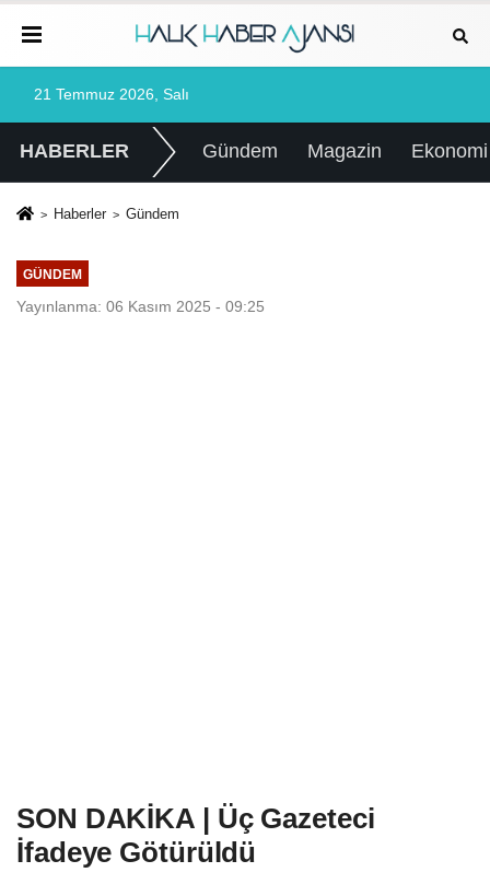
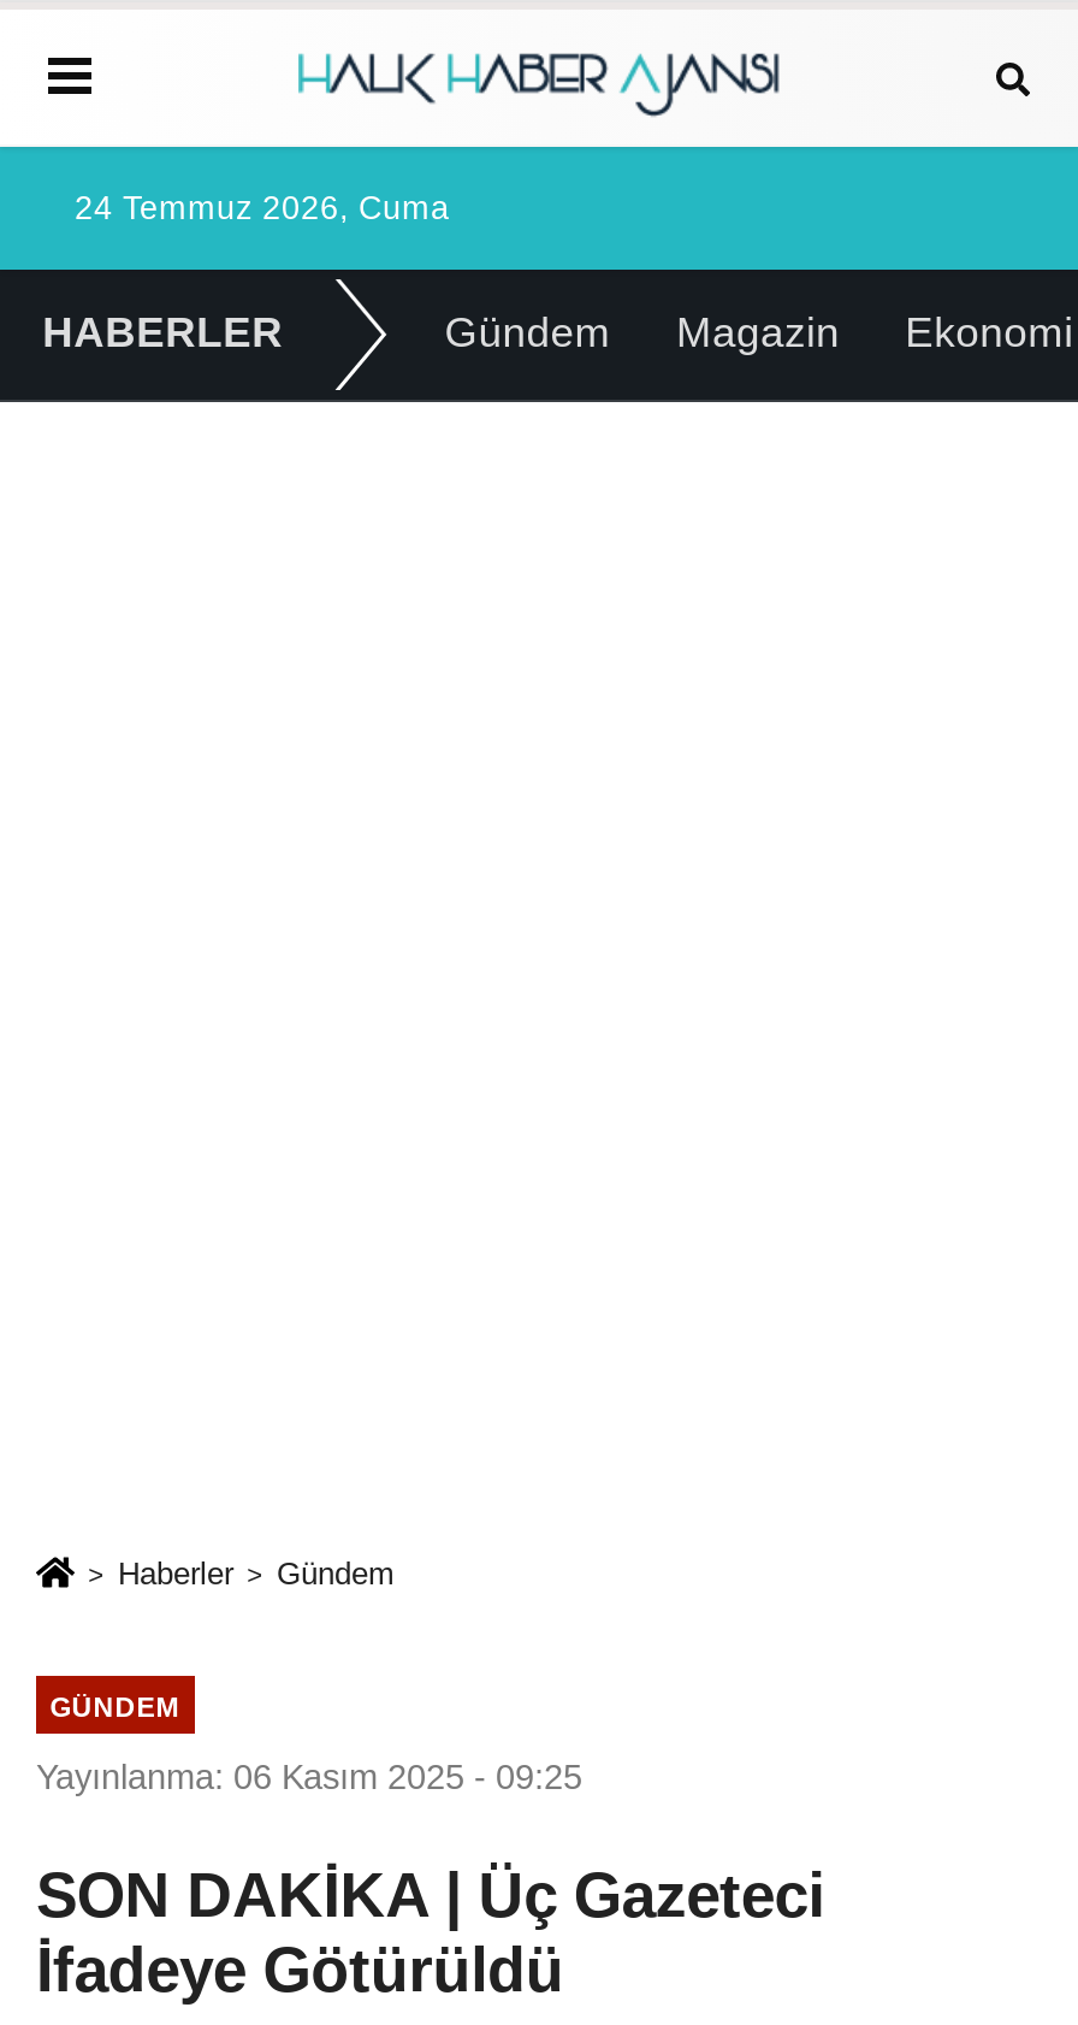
- 21 Temmuz 2026, Salı
+ 24 Temmuz 2026, Cuma

moved down: Haberler | Gündem | GÜNDEM | Yayınlanma: 06 Kasım 2025 - 09:25
